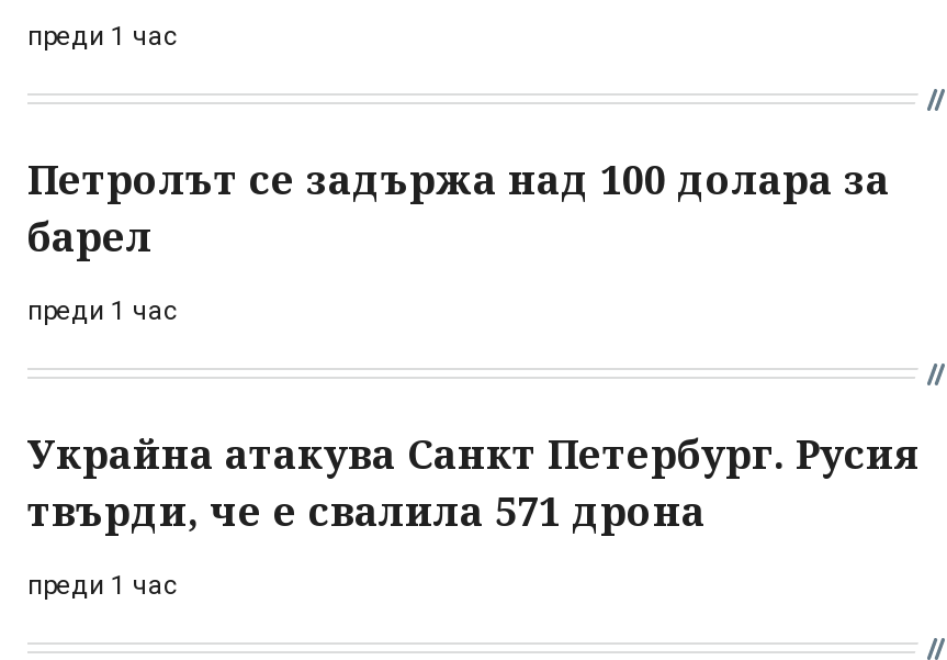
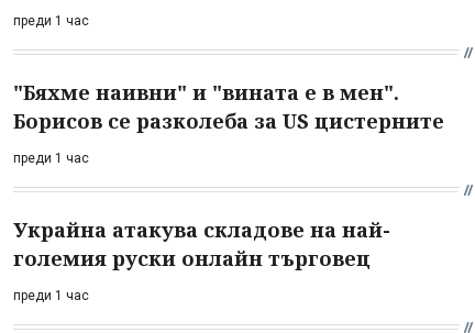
- Петролът се задържа над 100 долара за
- барел
+ "Бяхме наивни" и "вината е в мен".
+ Борисов се разколеба за US цистерните

- Украйна атакува Санкт Петербург. Русия
- твърди, че е свалила 571 дрона
+ Украйна атакува складове на най-
+ големия руски онлайн търговец
